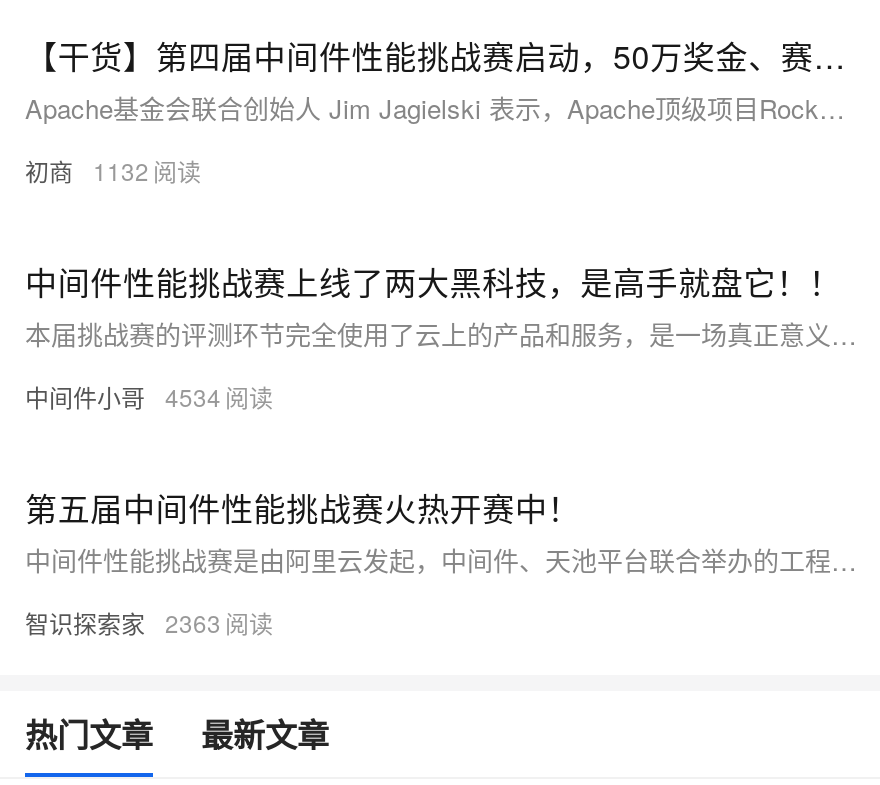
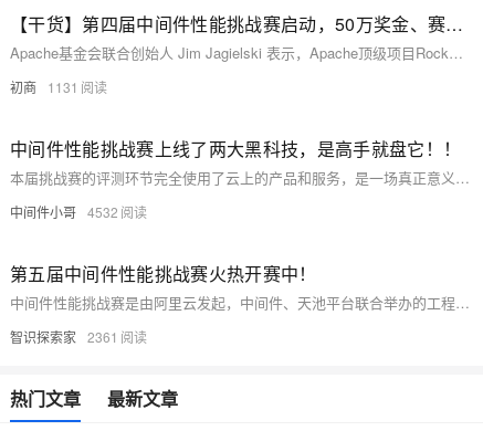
- 初商 1132
+ 初商 1131

- 中间件小哥 4534
+ 中间件小哥 4532

- 智识探索家 2363
+ 智识探索家 2361
